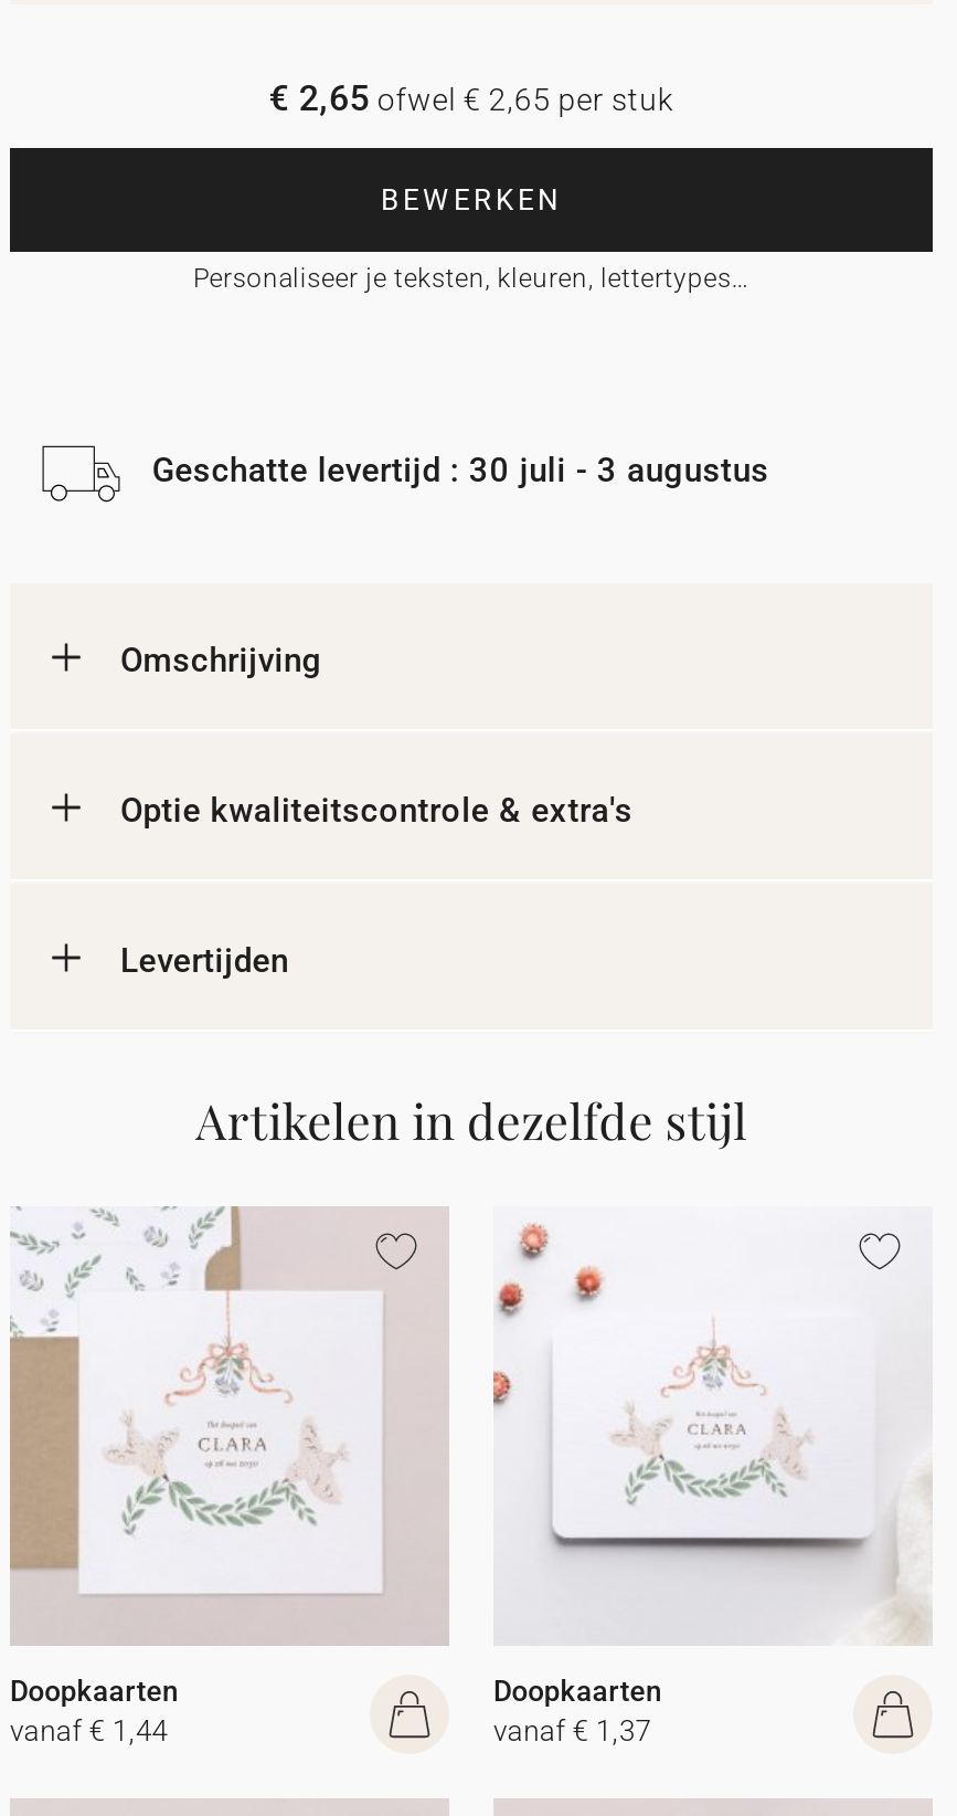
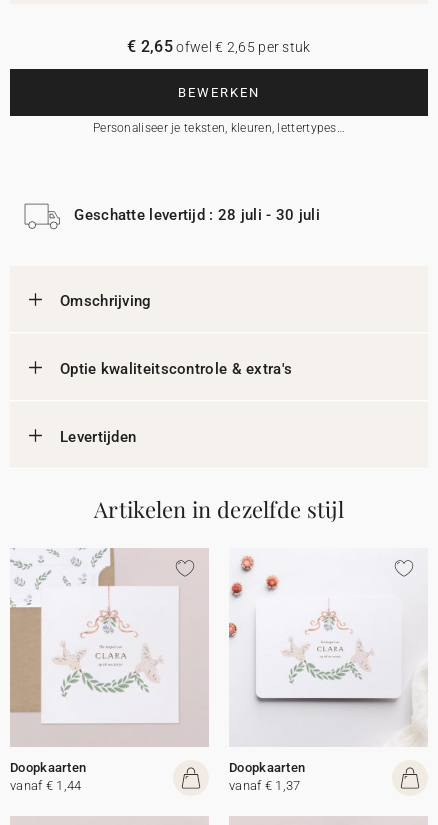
- Geschatte levertijd : 30 juli - 3 augustus
+ Geschatte levertijd : 28 juli - 30 juli
